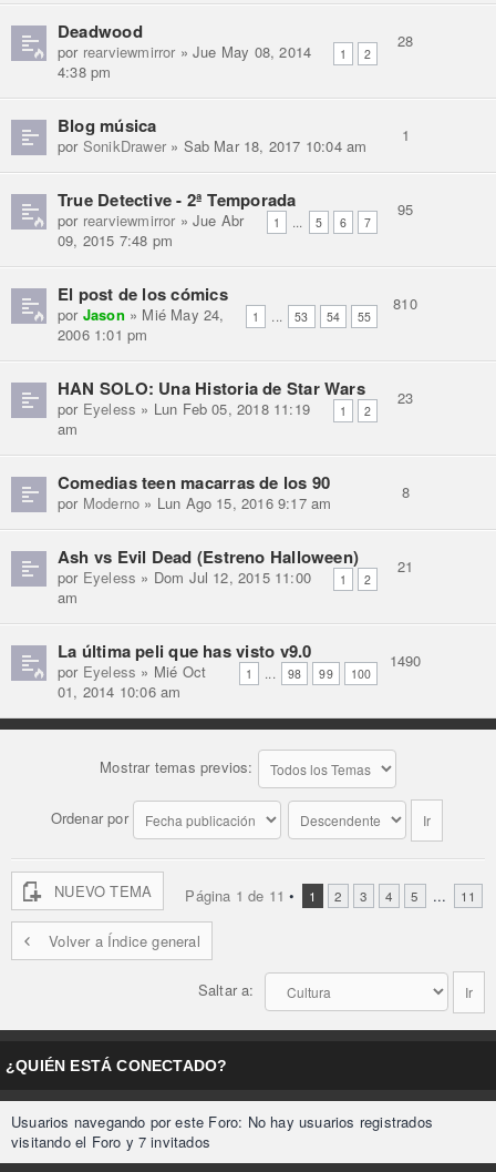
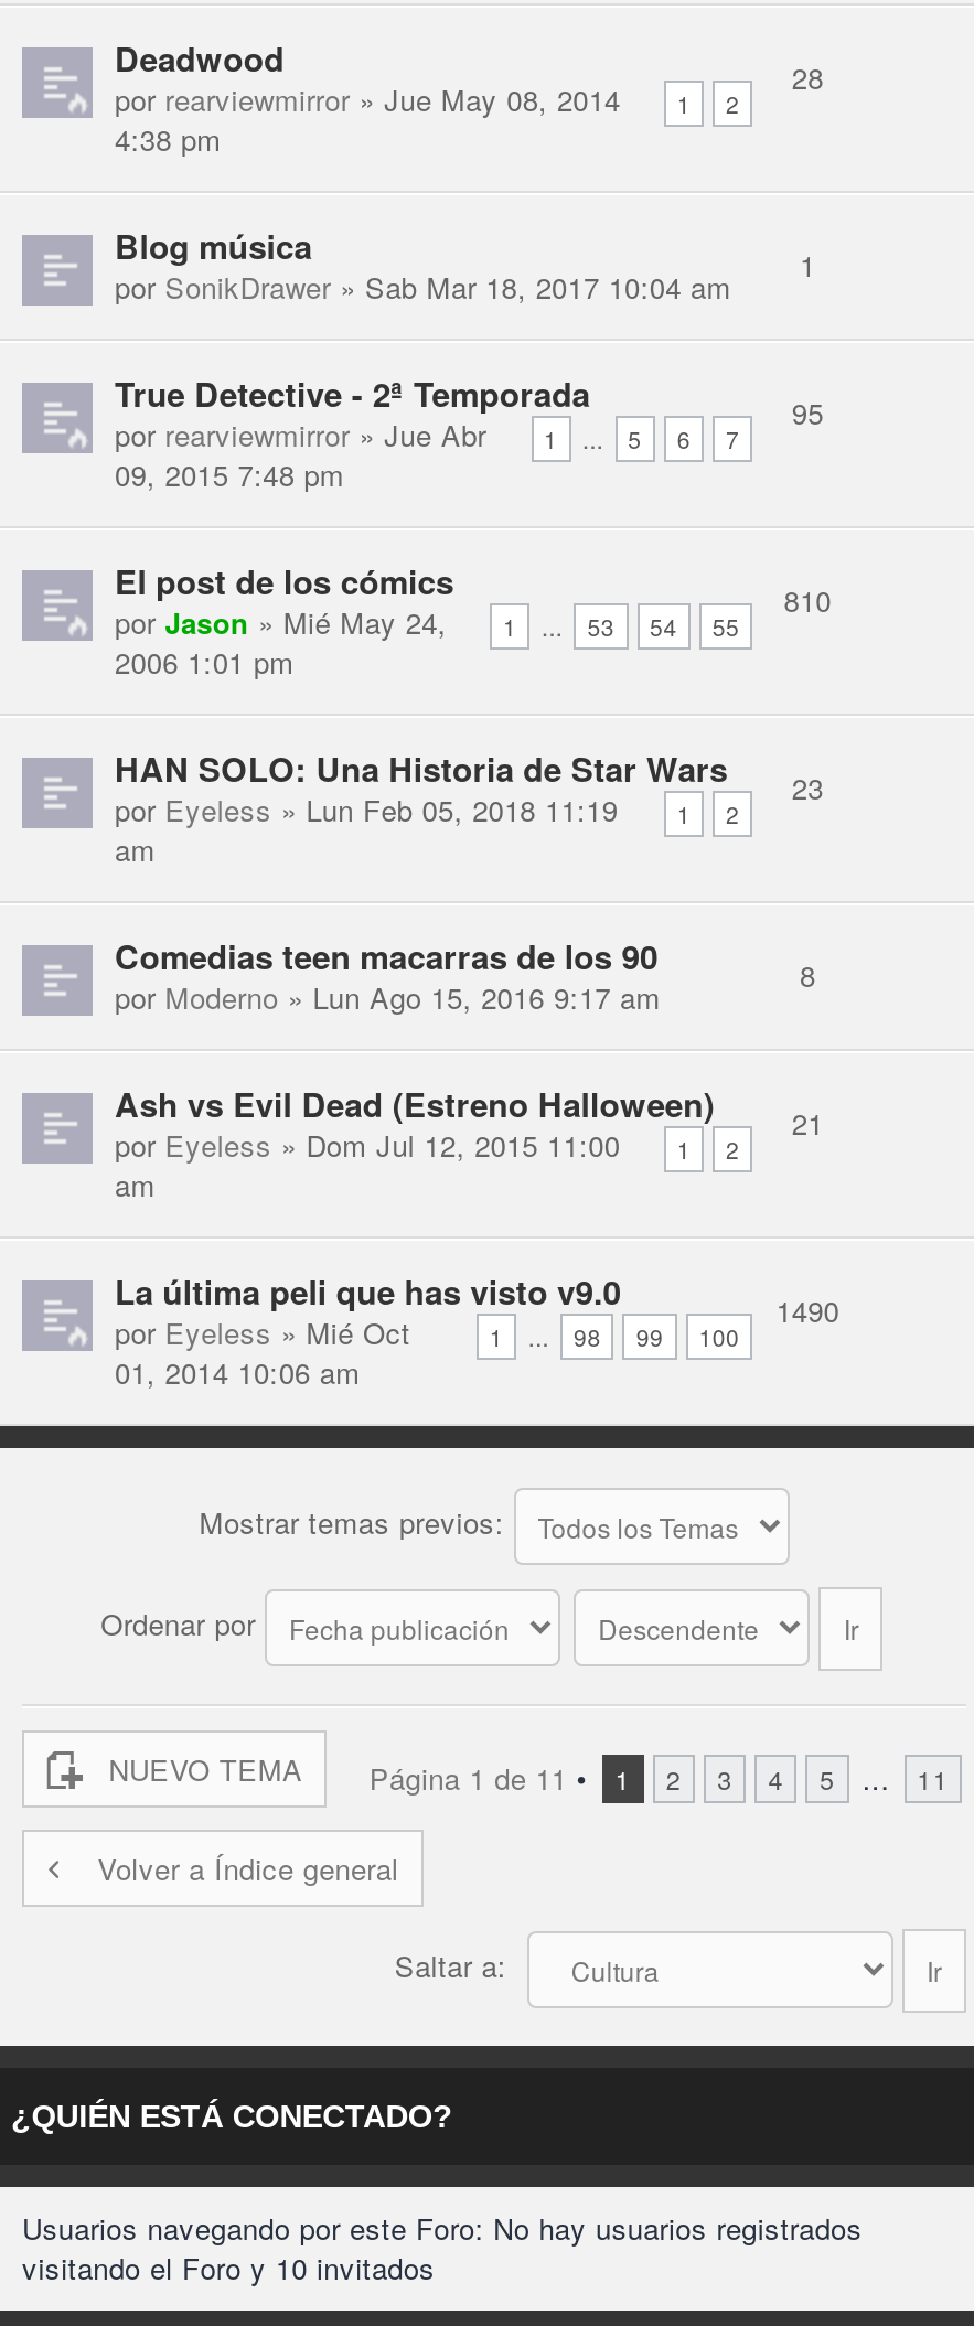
- visitando el Foro y 7 invitados
+ visitando el Foro y 10 invitados
